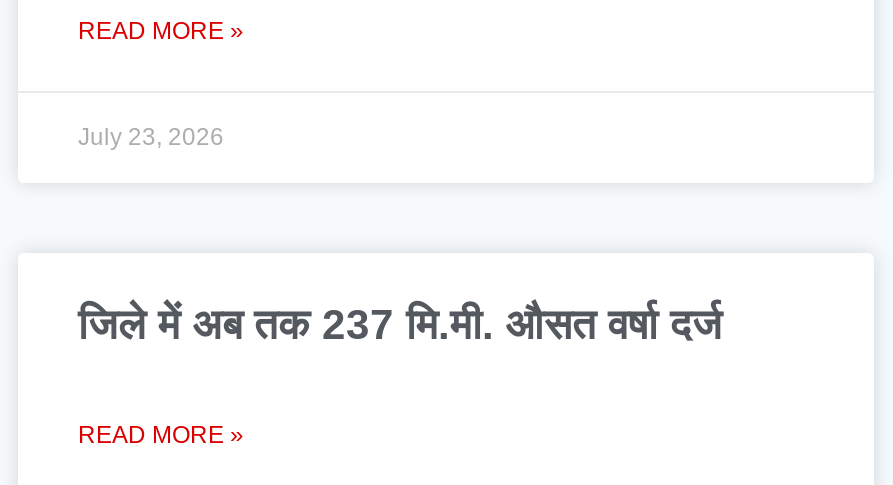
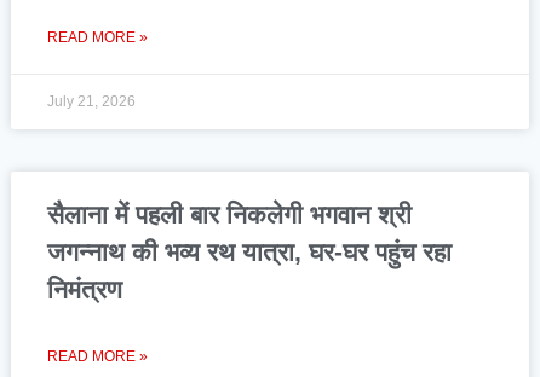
- July 23, 2026
+ July 21, 2026

- जिले में अब तक 237 मि.मी. औसत वर्षा दर्ज
+ सैलाना में पहली बार निकलेगी भगवान श्री
+ जगन्नाथ की भव्य रथ यात्रा, घर-घर पहुंच रहा
+ निमंत्रण
